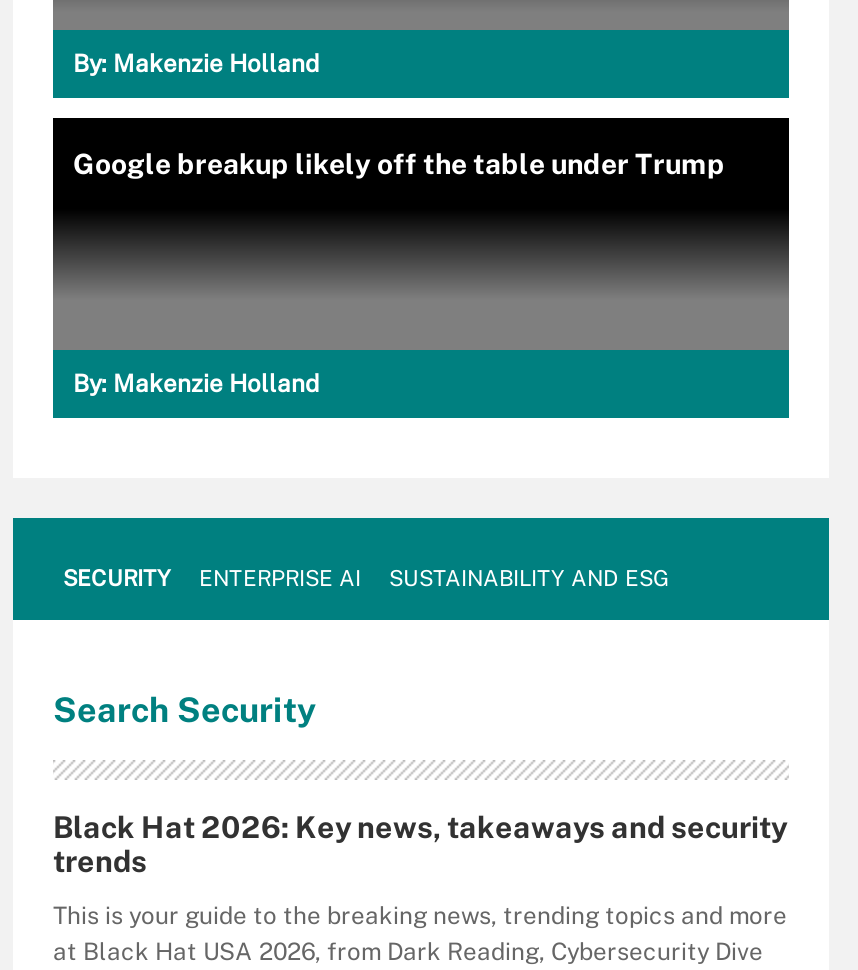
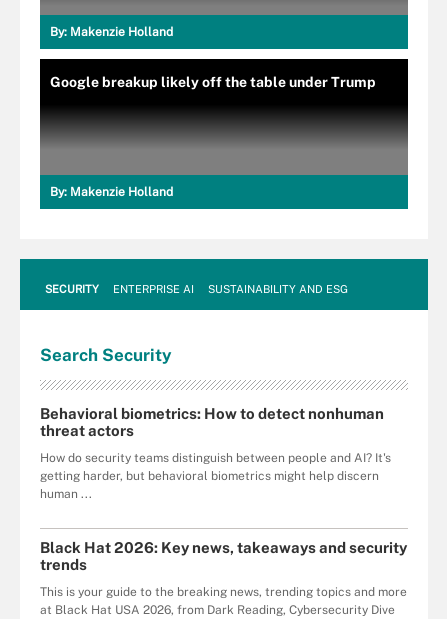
+ Behavioral biometrics: How to detect nonhuman
+ threat actors
+ How do security teams distinguish between people and AI? It's
+ getting harder, but behavioral biometrics might help discern
+ human ...
